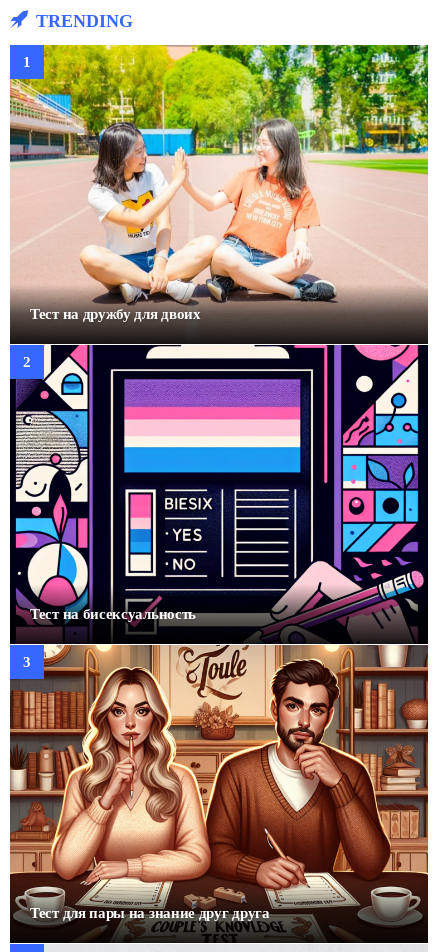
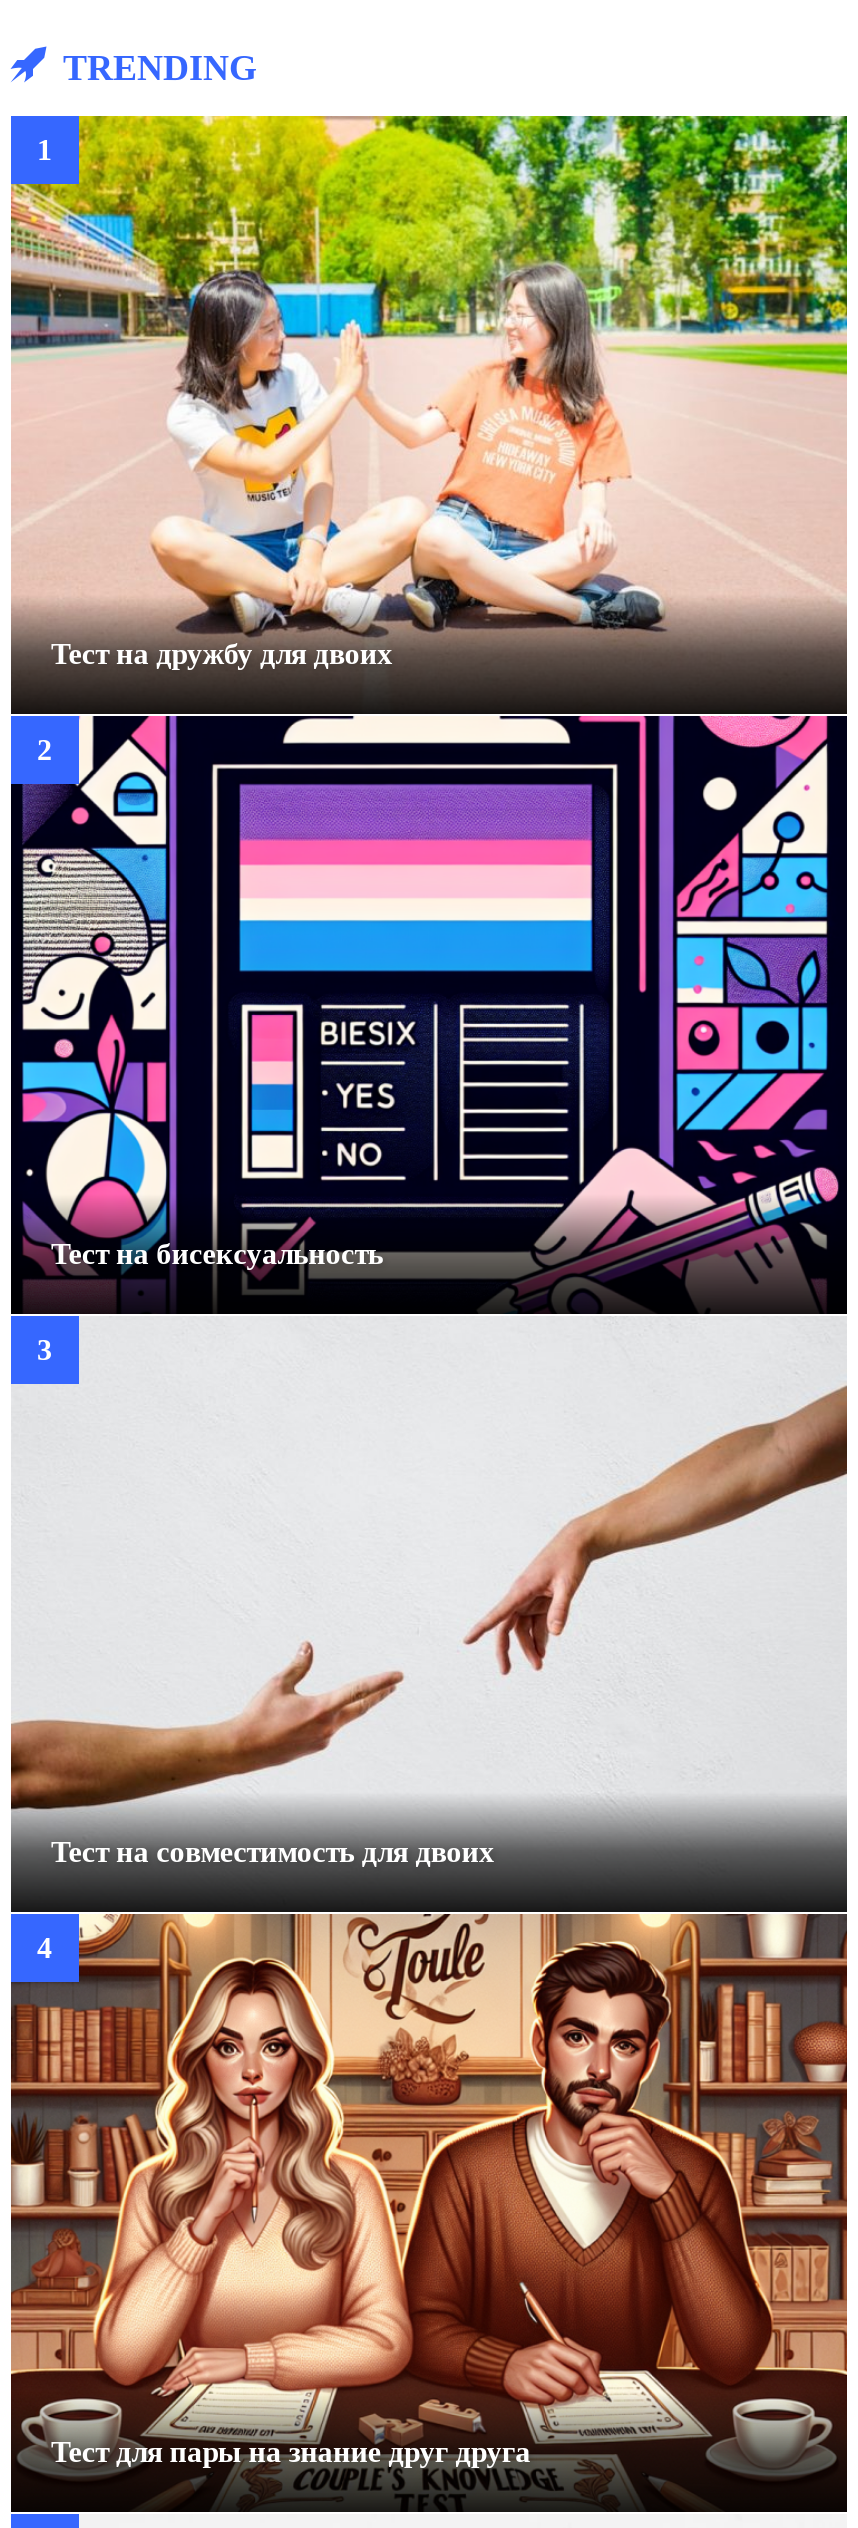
+ [image]
+ Тест на совместимость для двоих
